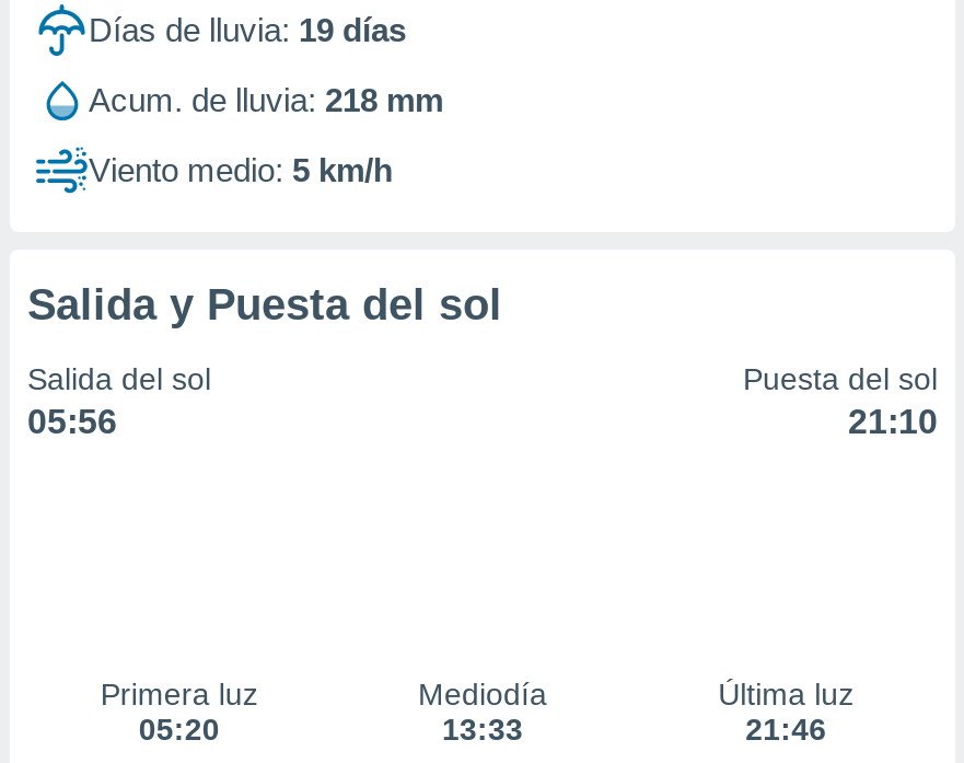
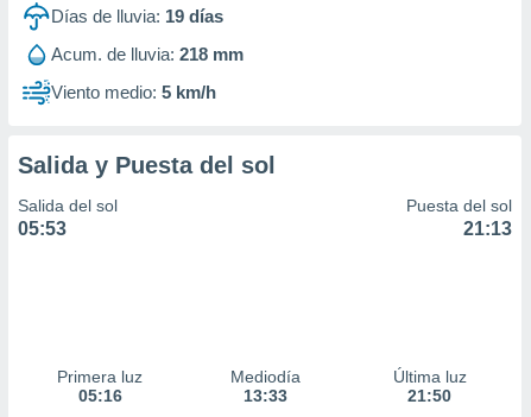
- 05:56
+ 05:53

- 21:10
+ 21:13

- 05:20
+ 05:16

- 21:46
+ 21:50
